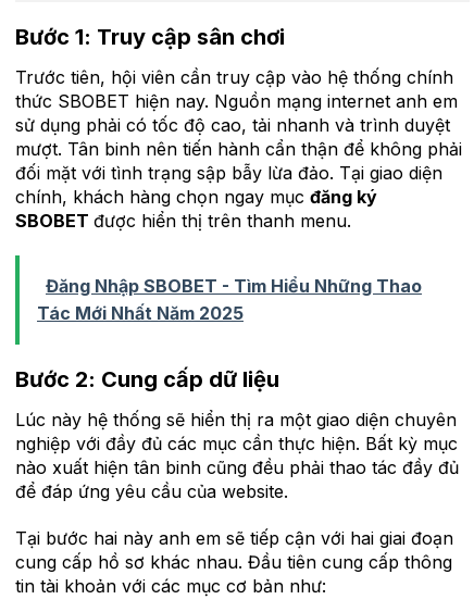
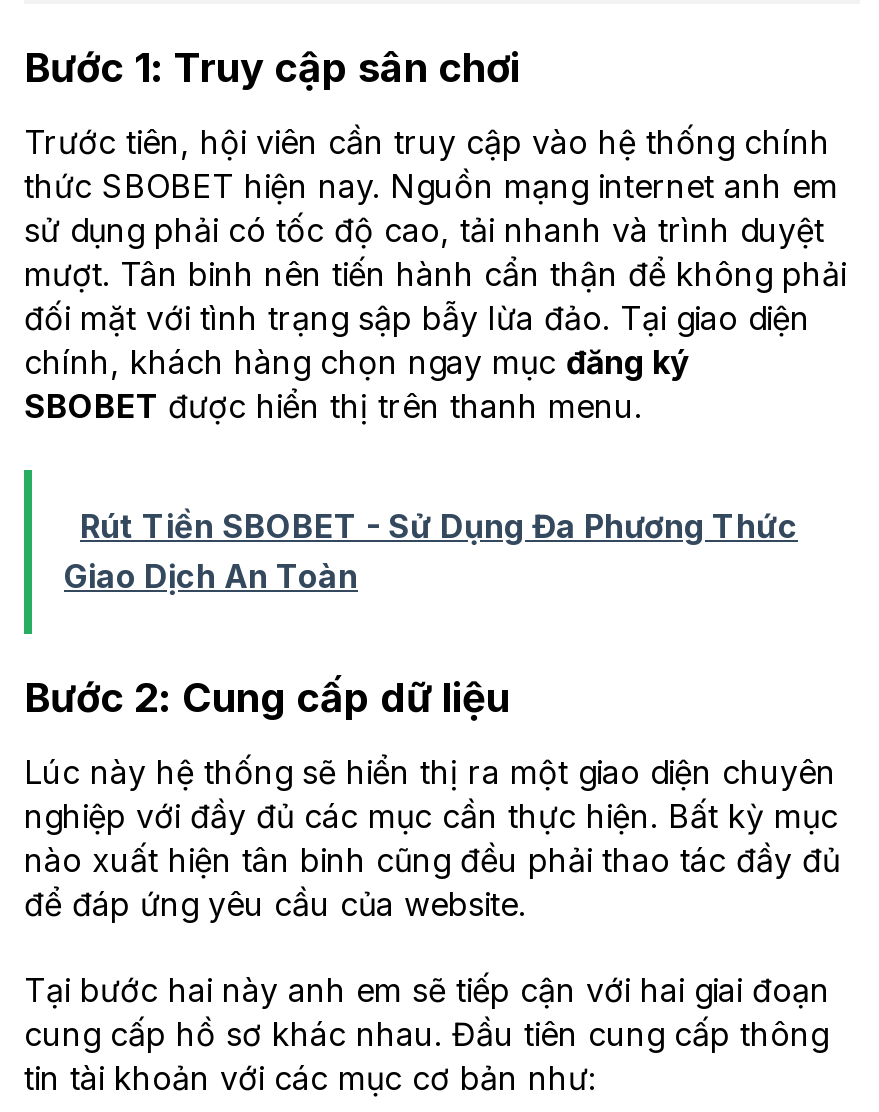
- Đăng Nhập SBOBET - Tìm Hiểu Những Thao
- Tác Mới Nhất Năm 2025
+ Rút Tiền SBOBET - Sử Dụng Đa Phương Thức
+ Giao Dịch An Toàn
